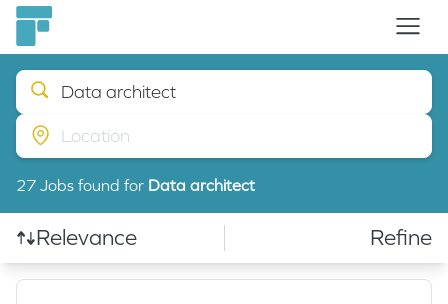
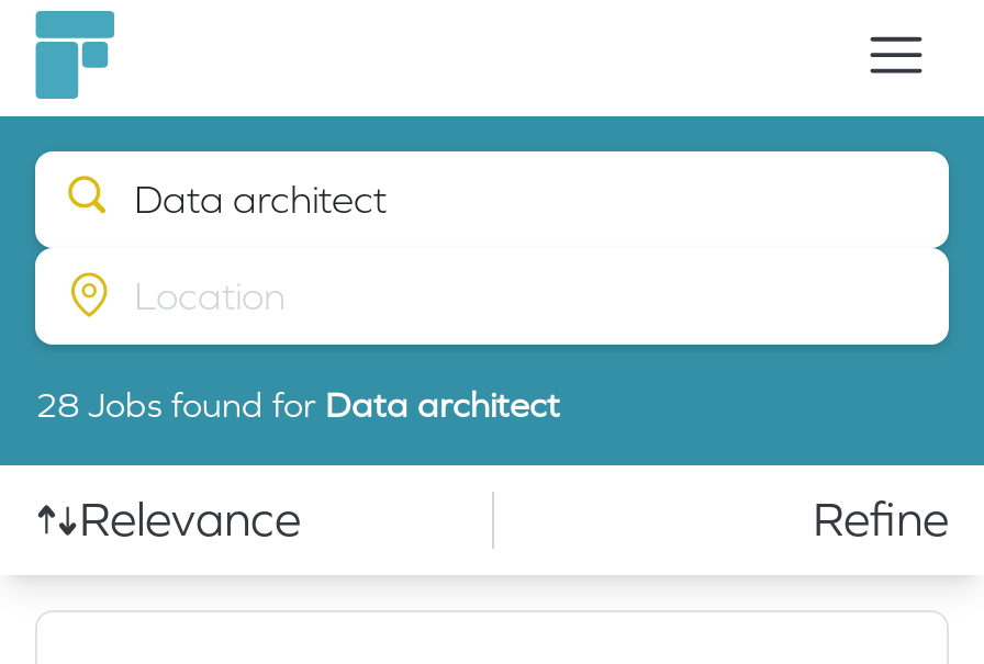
- 27 Jobs found for Data architect
+ 28 Jobs found for Data architect
